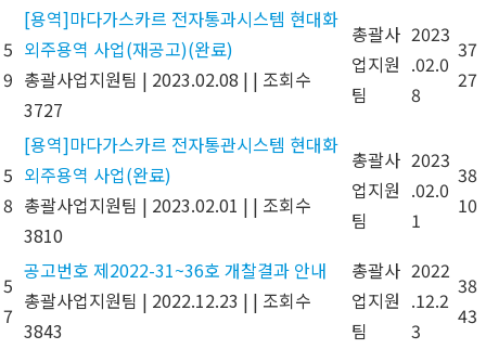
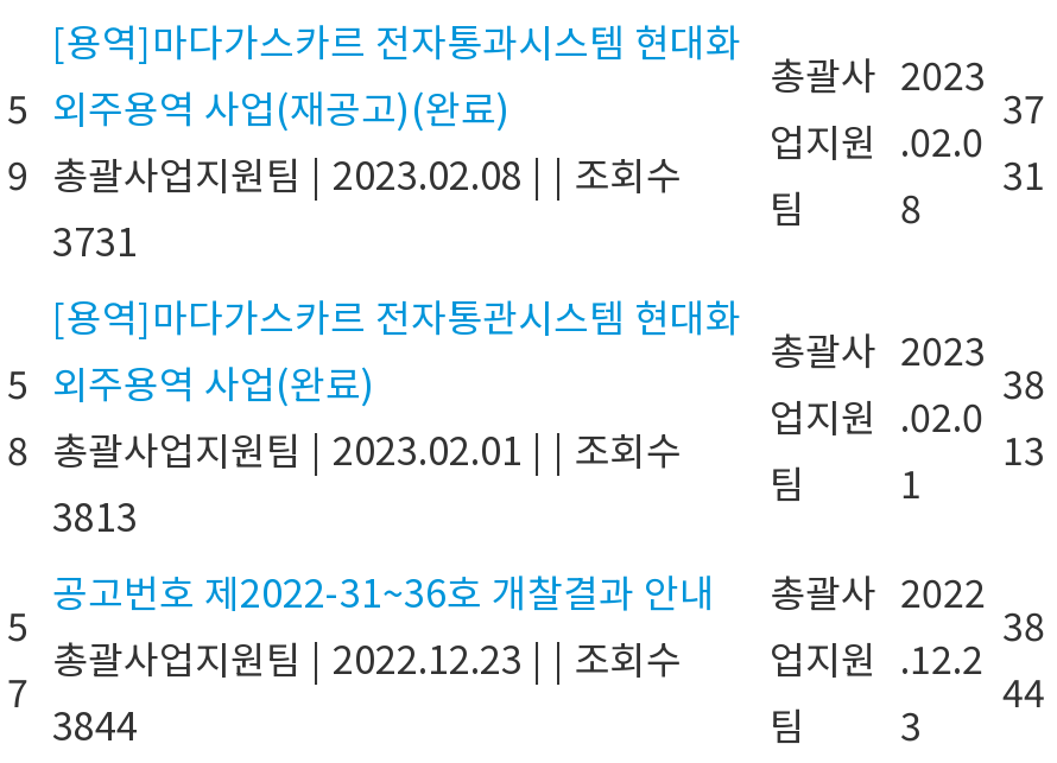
- 27
+ 31

- 3727
+ 3731

- 10
+ 13

- 3810
+ 3813

- 43
+ 44

- 3843
+ 3844
